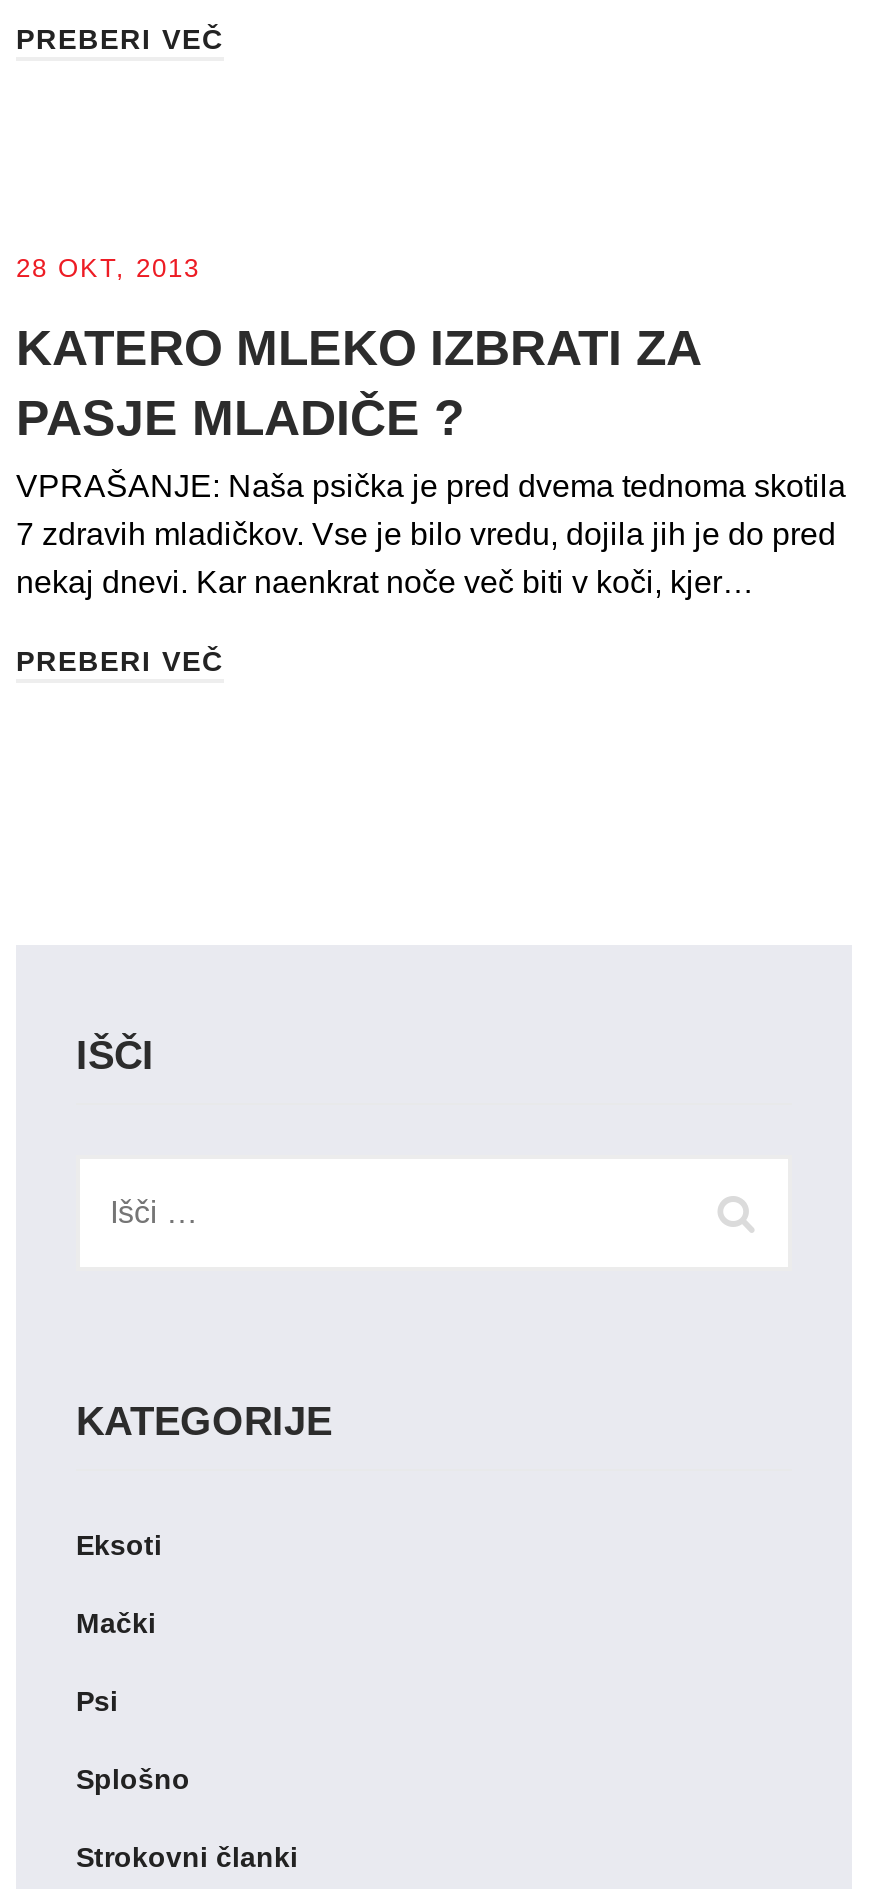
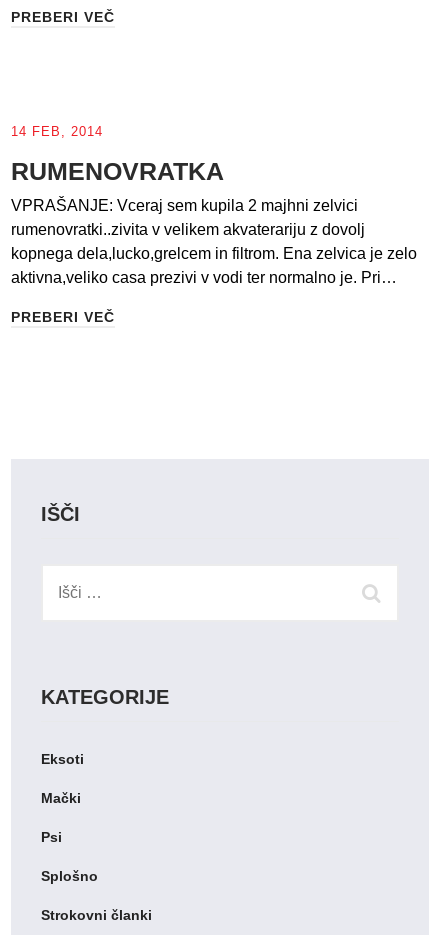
- 28 OKT, 2013
+ 14 FEB, 2014

- KATERO MLEKO IZBRATI ZA
- PASJE MLADIČE ?
- VPRAŠANJE: Naša psička je pred dvema tednoma skotila
- 7 zdravih mladičkov. Vse je bilo vredu, dojila jih je do pred
- nekaj dnevi. Kar naenkrat noče več biti v koči, kjer…
+ RUMENOVRATKA
+ VPRAŠANJE: Vceraj sem kupila 2 majhni zelvici
+ rumenovratki..zivita v velikem akvaterariju z dovolj
+ kopnega dela,lucko,grelcem in filtrom. Ena zelvica je zelo
+ aktivna,veliko casa prezivi v vodi ter normalno je. Pri…
